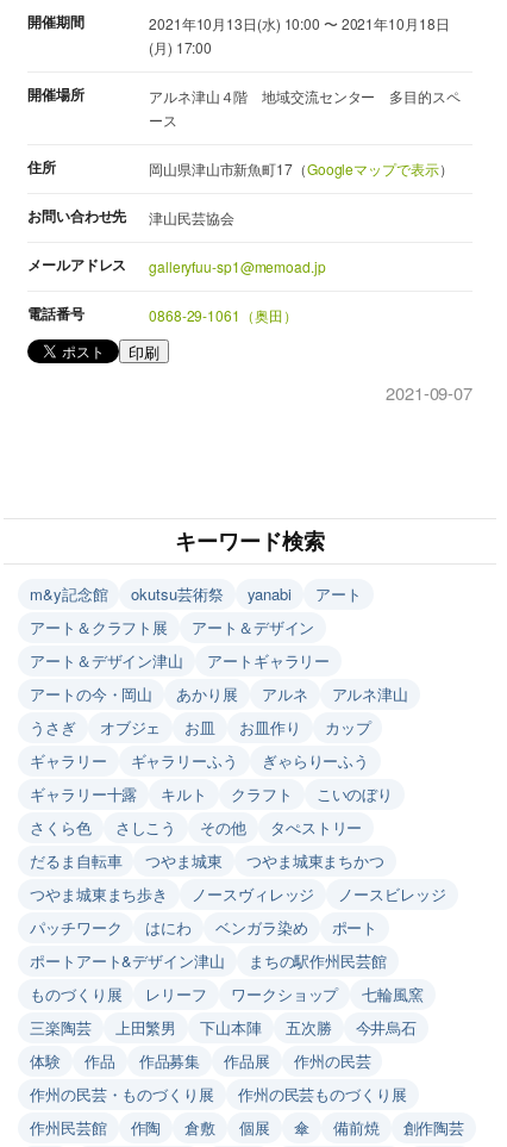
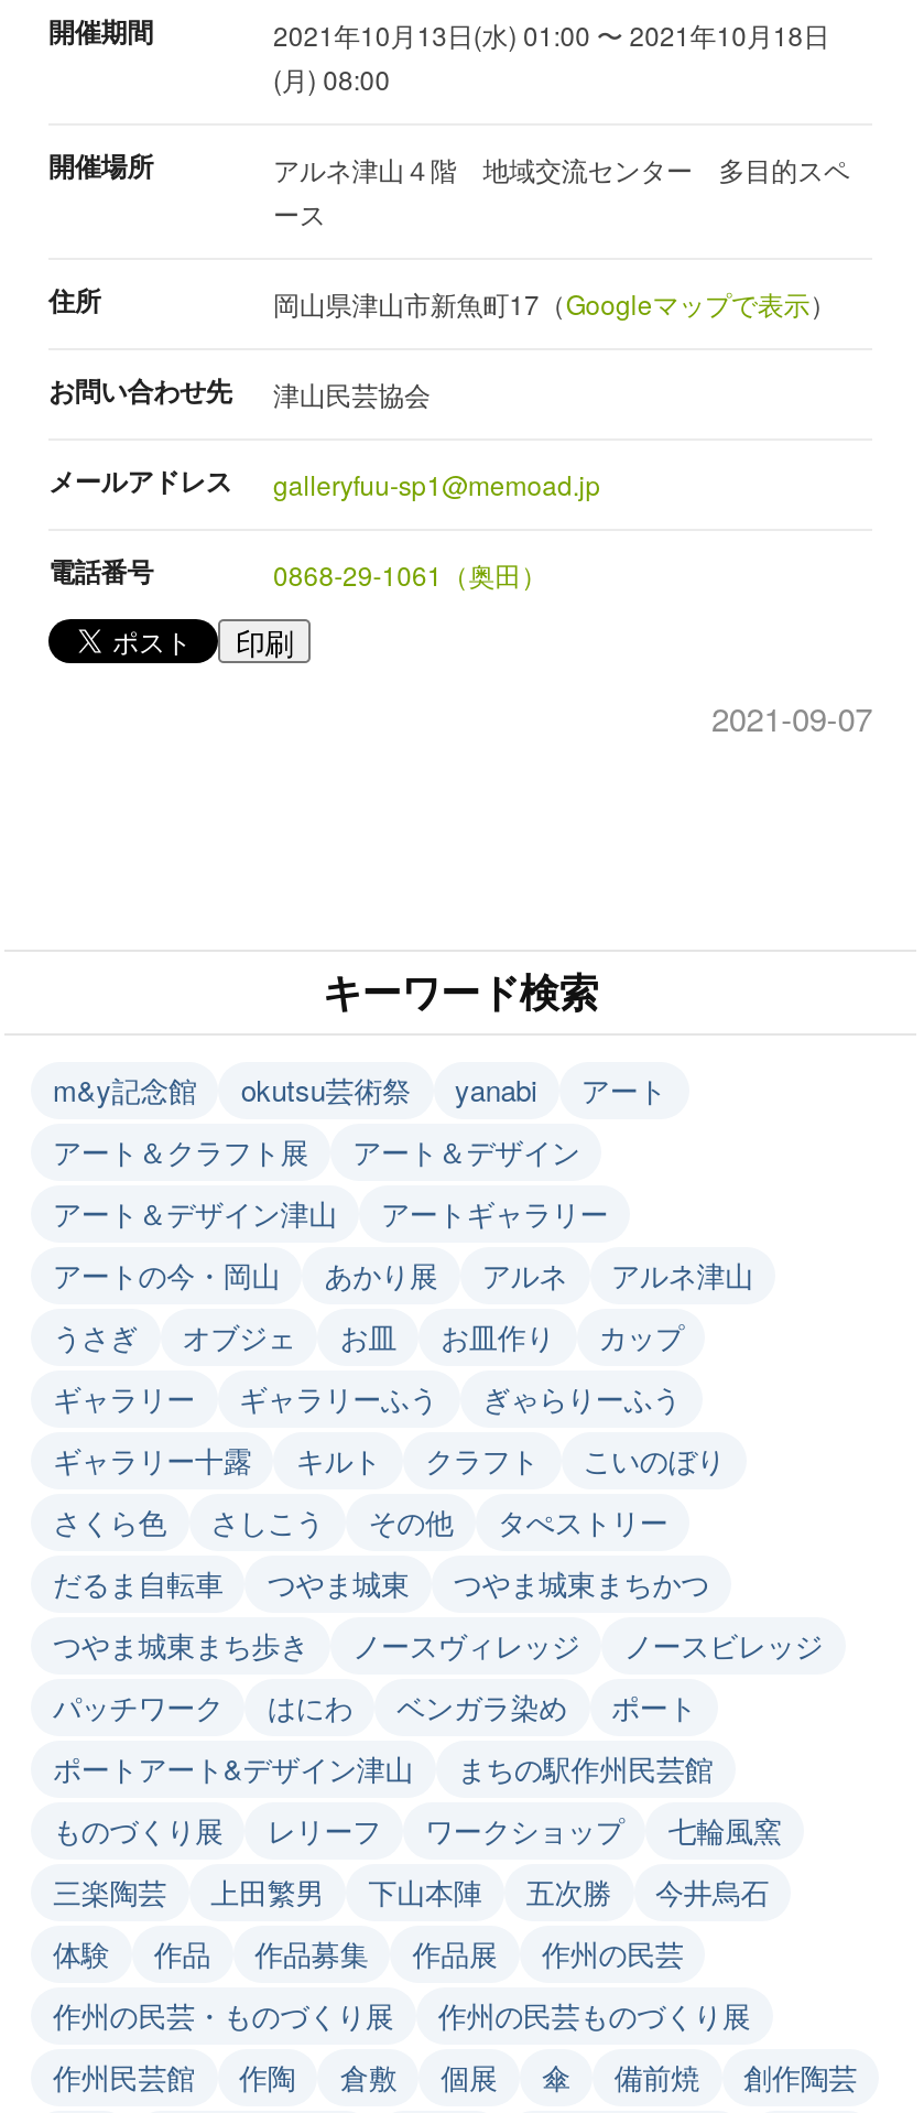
- 2021年10月13日(水) 10:00 〜 2021年10月18日
+ 2021年10月13日(水) 01:00 〜 2021年10月18日

- (月) 17:00
+ (月) 08:00
